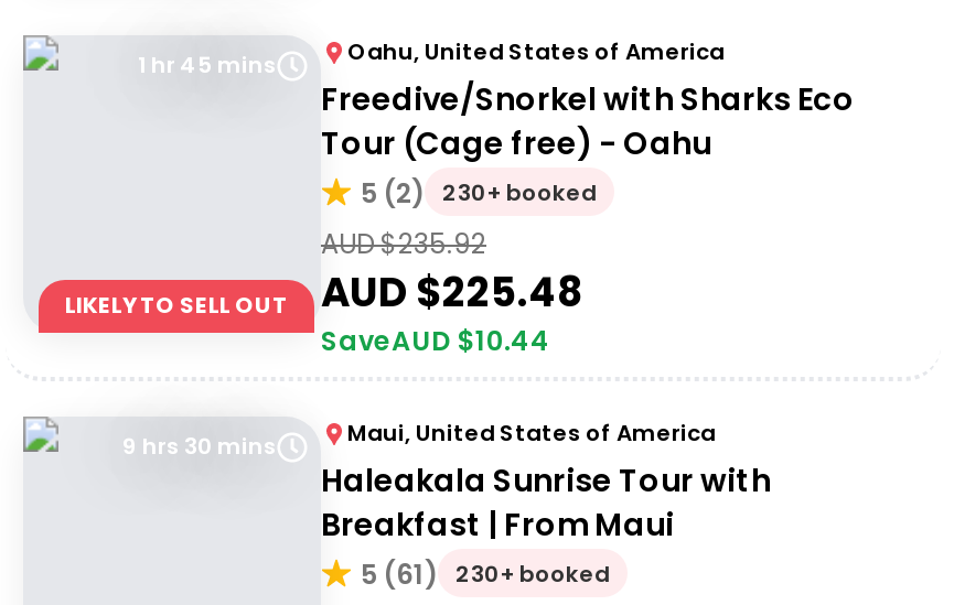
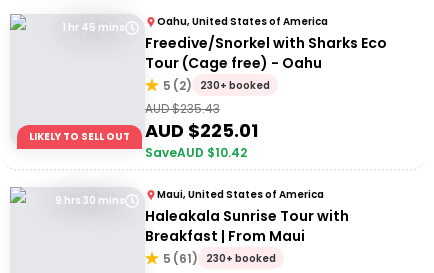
- AUD $235.92
+ AUD $235.43

- LIKELY TO SELL OUT AUD $225.48
+ LIKELY TO SELL OUT AUD $225.01

- SaveAUD $10.44
+ SaveAUD $10.42
